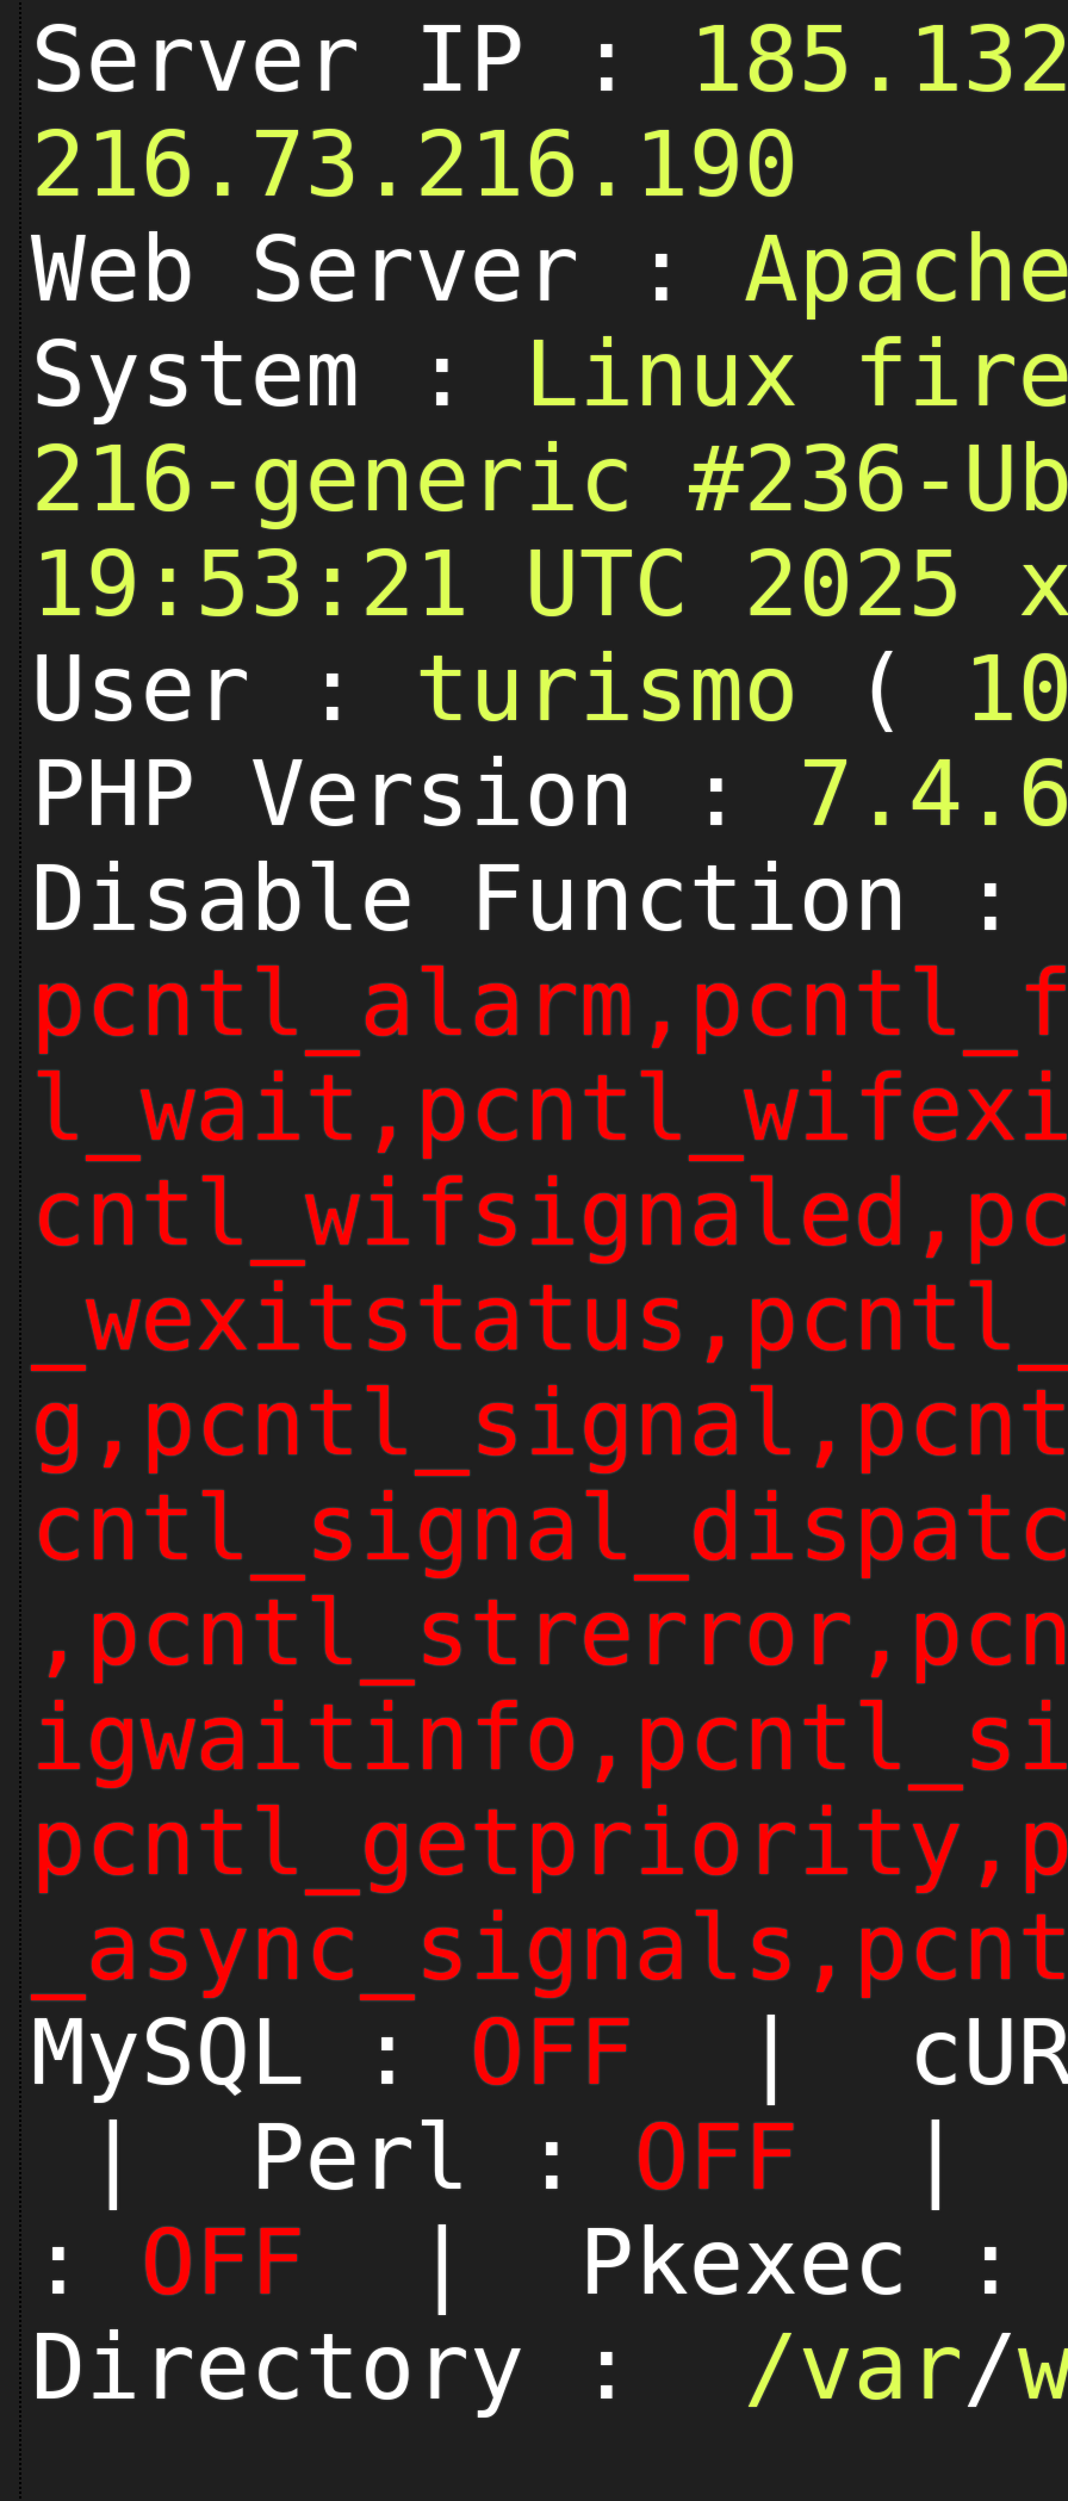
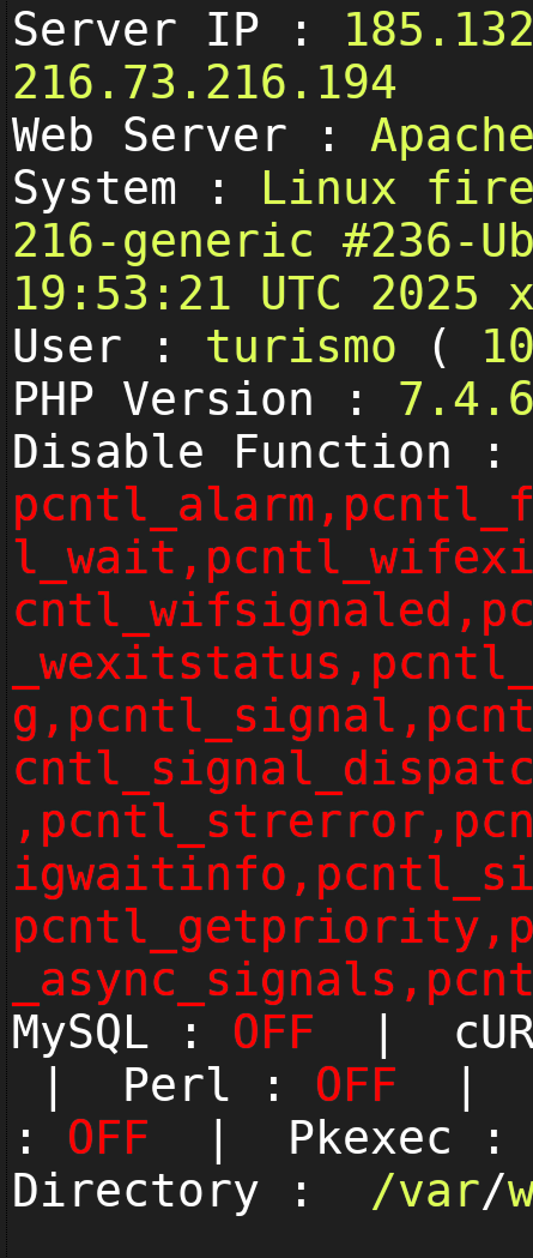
- 216.73.216.190
+ 216.73.216.194
